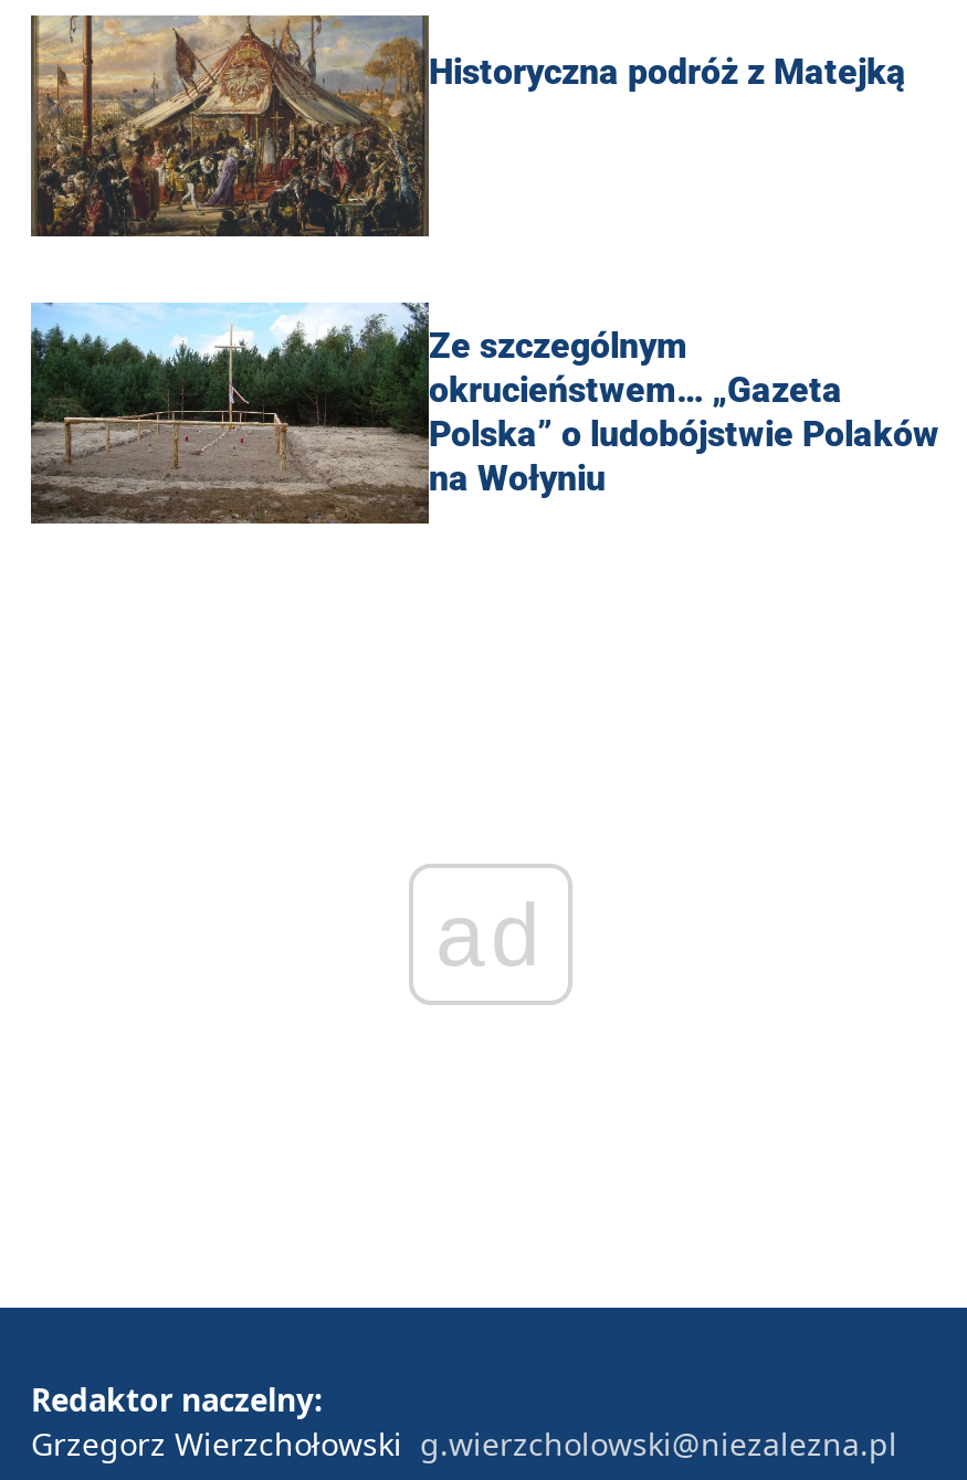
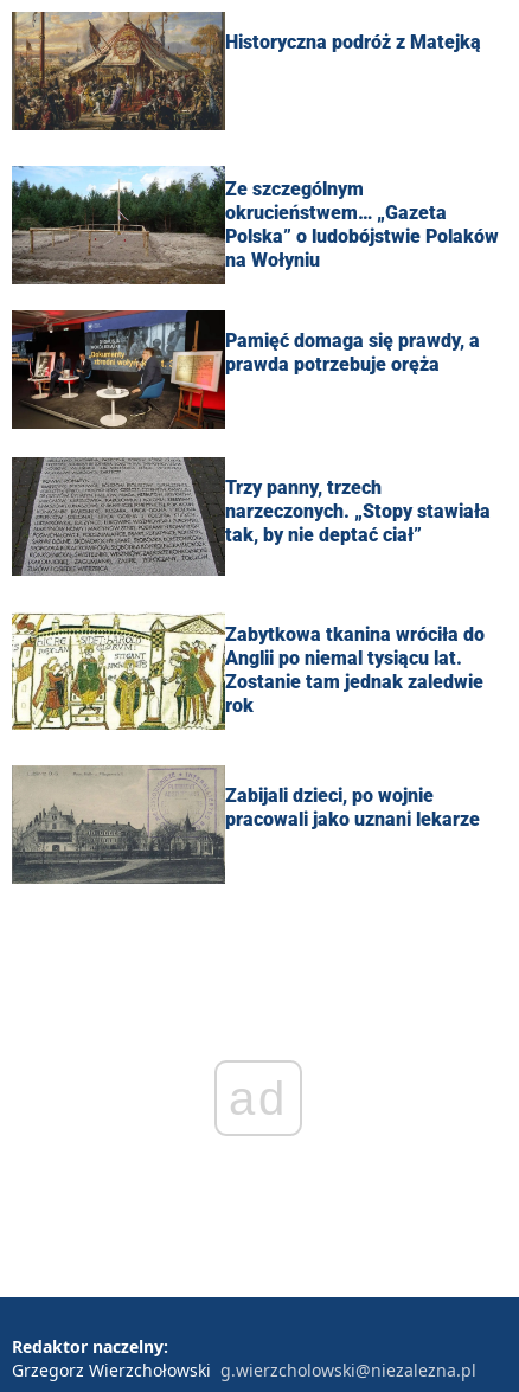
+ [image]
+ Pamięć domaga się prawdy, a
+ prawda potrzebuje oręża

+ [image]
+ Trzy panny, trzech
+ narzeczonych. „Stopy stawiała
+ tak, by nie deptać ciał”

+ [image]
+ Zabytkowa tkanina wróciła do
+ Anglii po niemal tysiącu lat.
+ Zostanie tam jednak zaledwie
+ rok

+ [image]
+ Zabijali dzieci, po wojnie
+ pracowali jako uznani lekarze
